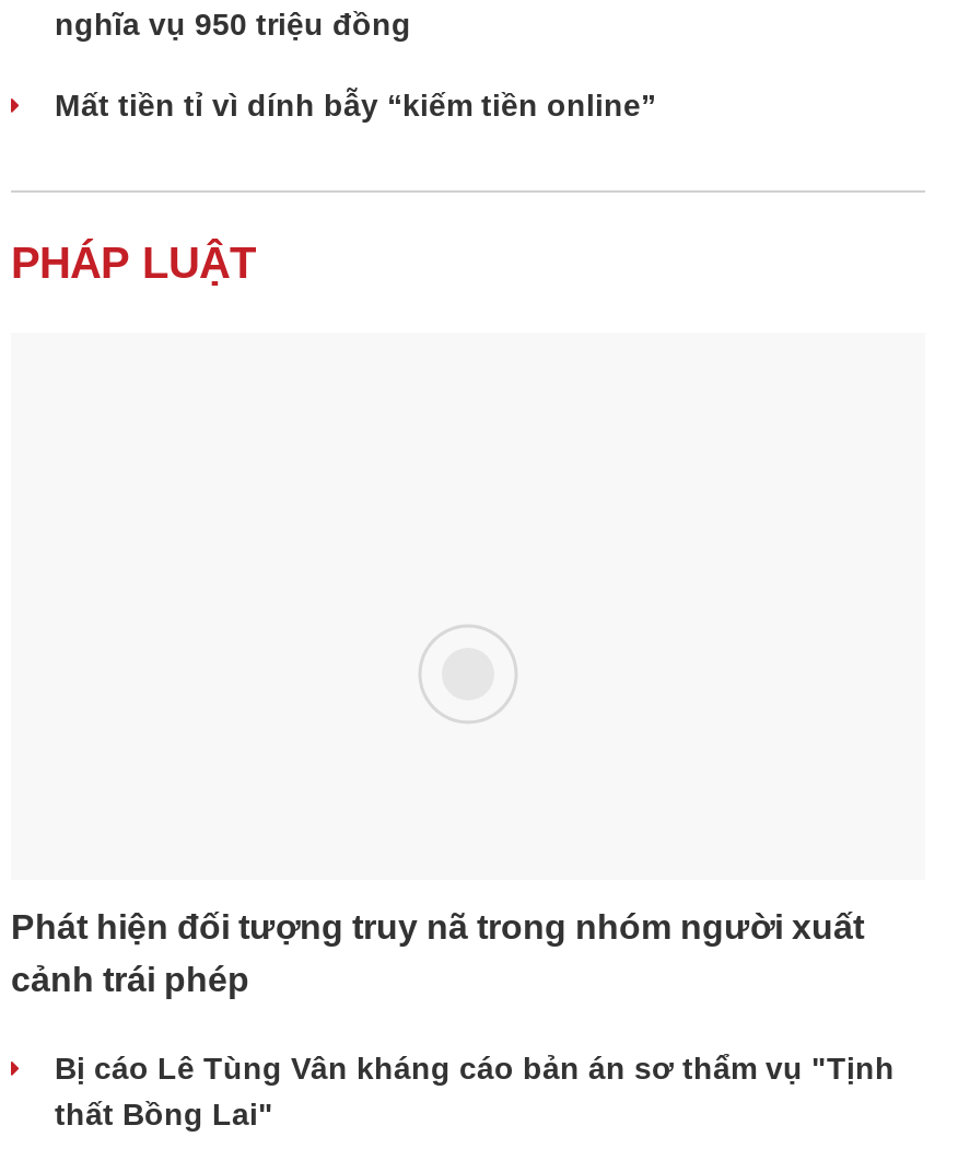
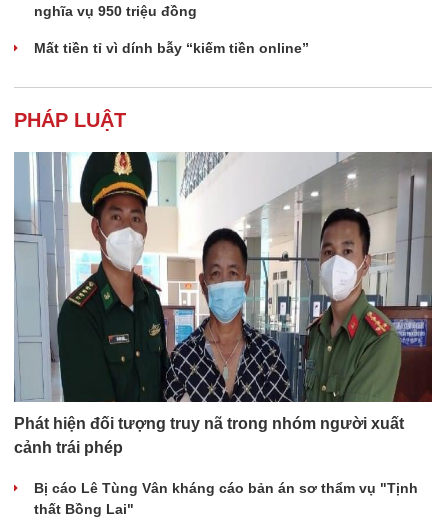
+ [image]
